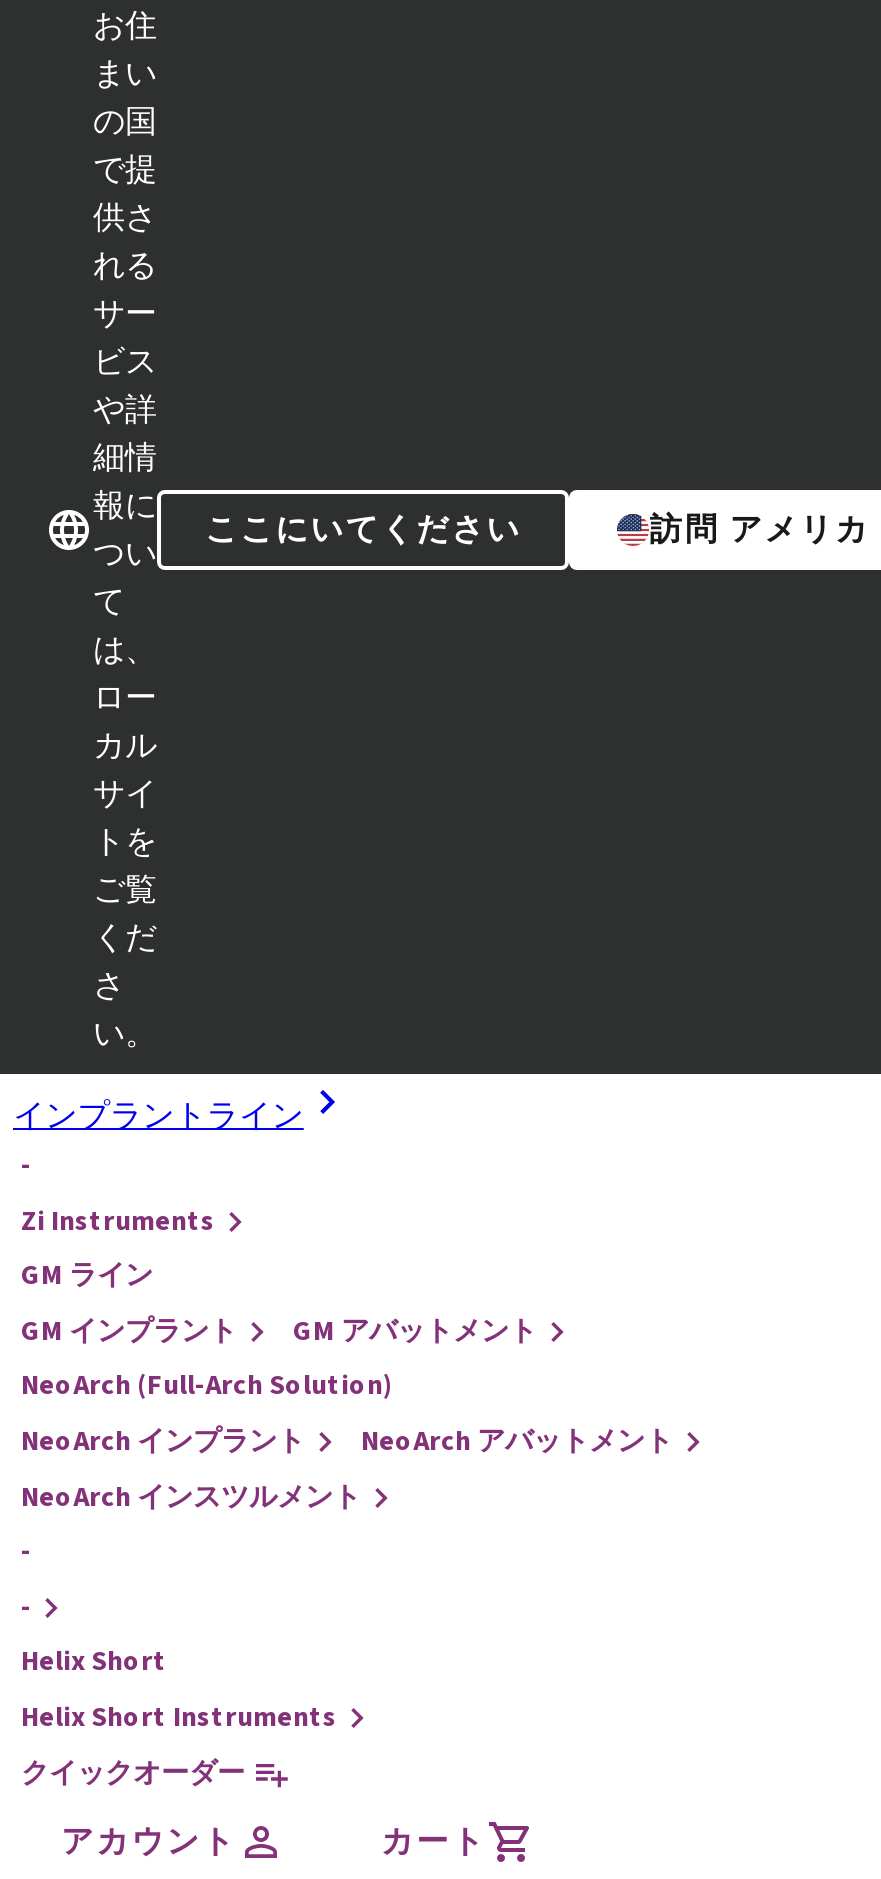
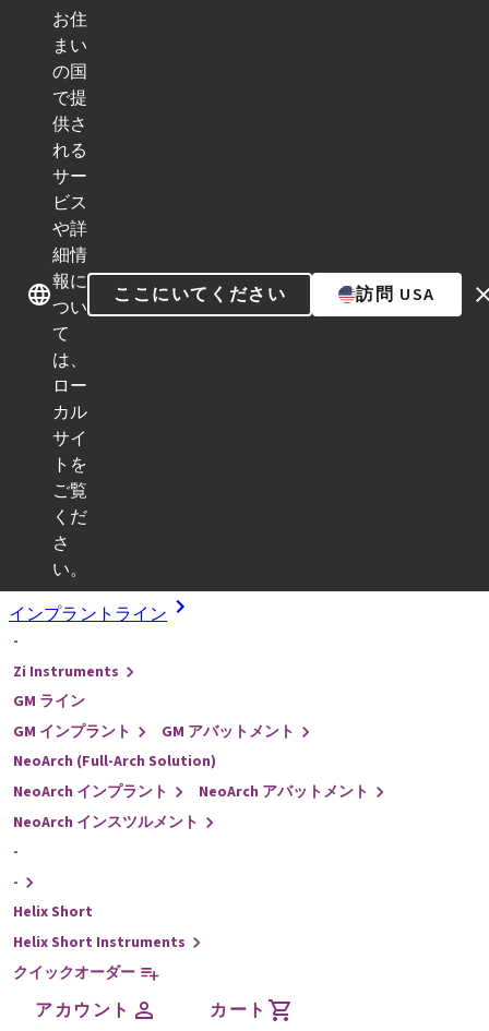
- 訪問 アメリカ
+ 訪問 USA
